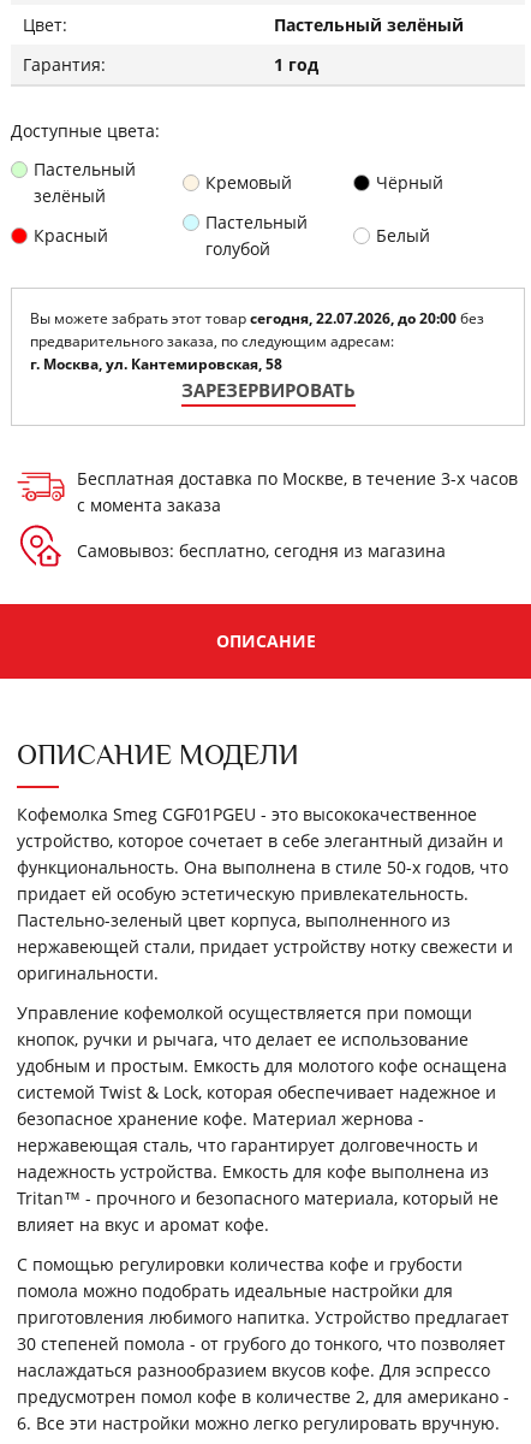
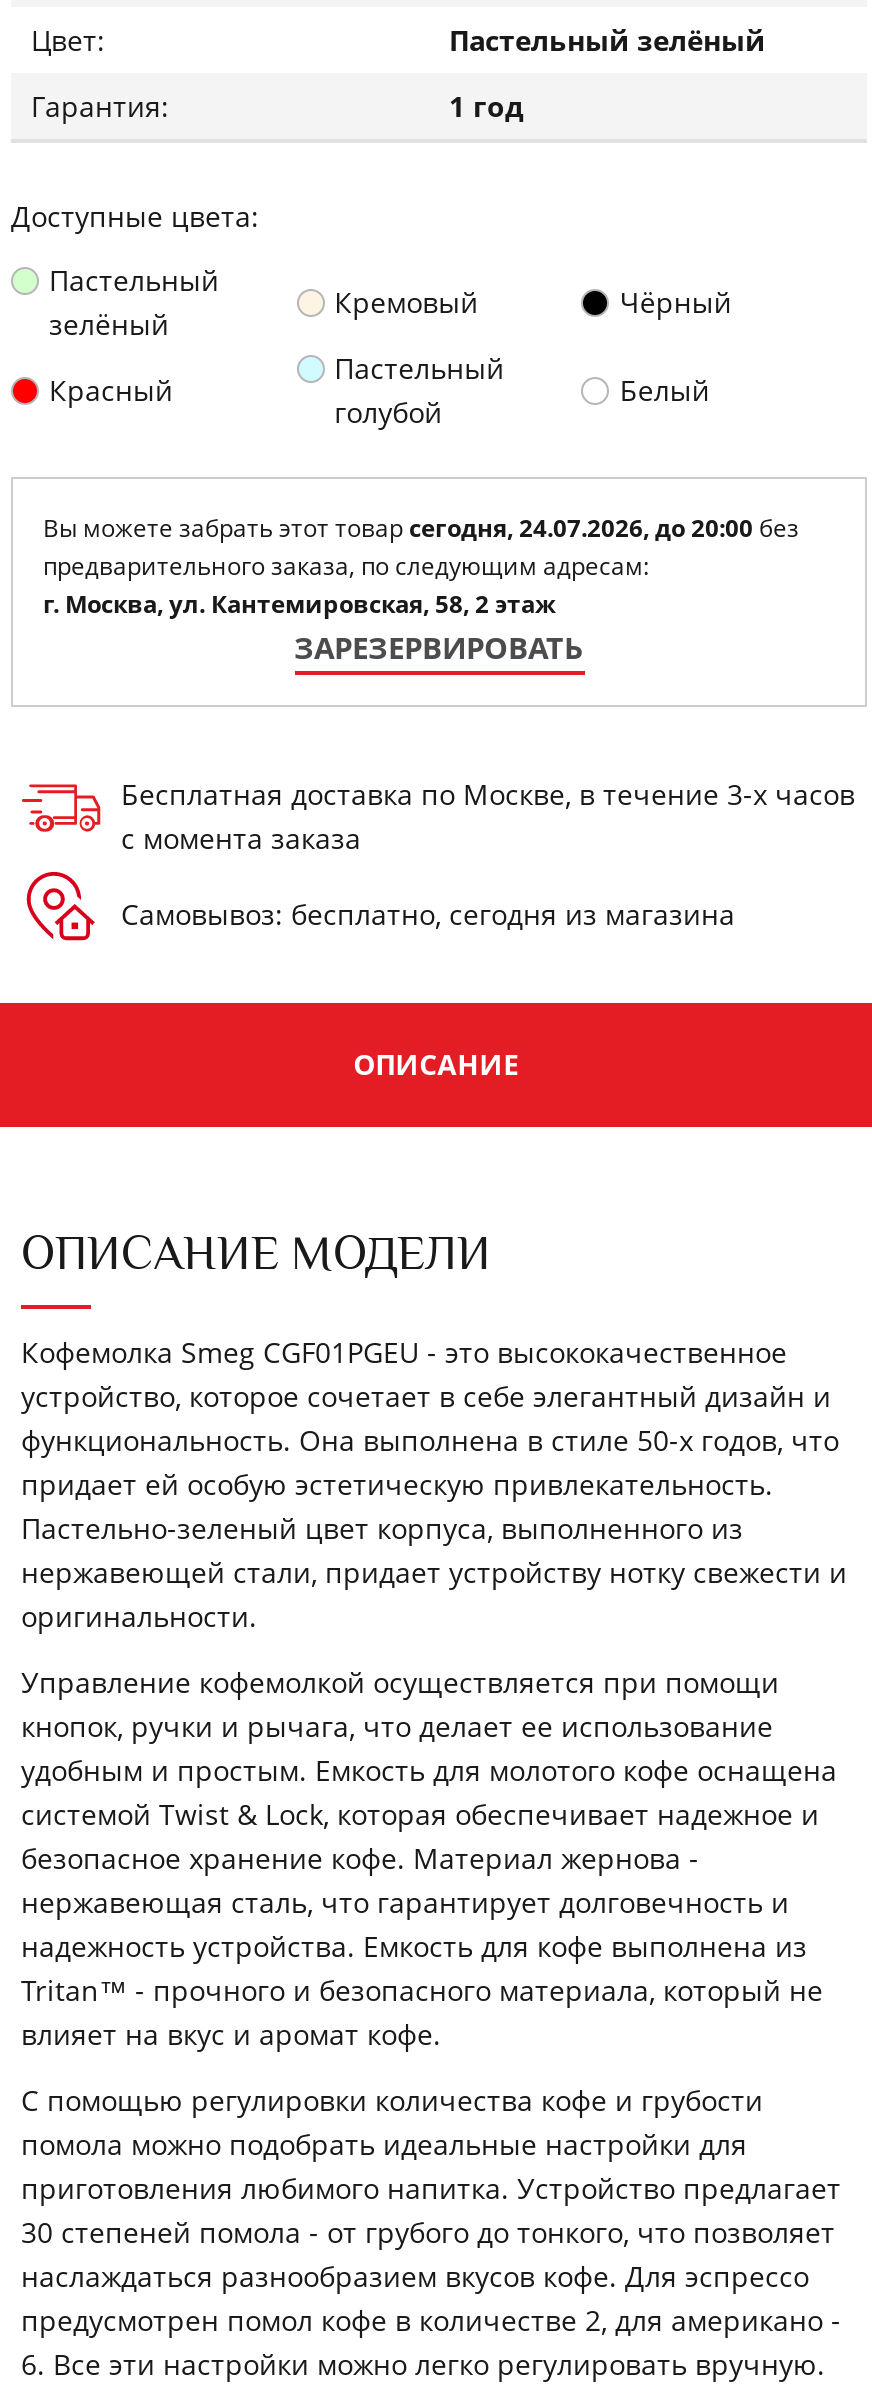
- Вы можете забрать этот товар сегодня, 22.07.2026, до 20:00 без
+ Вы можете забрать этот товар сегодня, 24.07.2026, до 20:00 без

- г. Москва, ул. Кантемировская, 58
+ г. Москва, ул. Кантемировская, 58, 2 этаж
